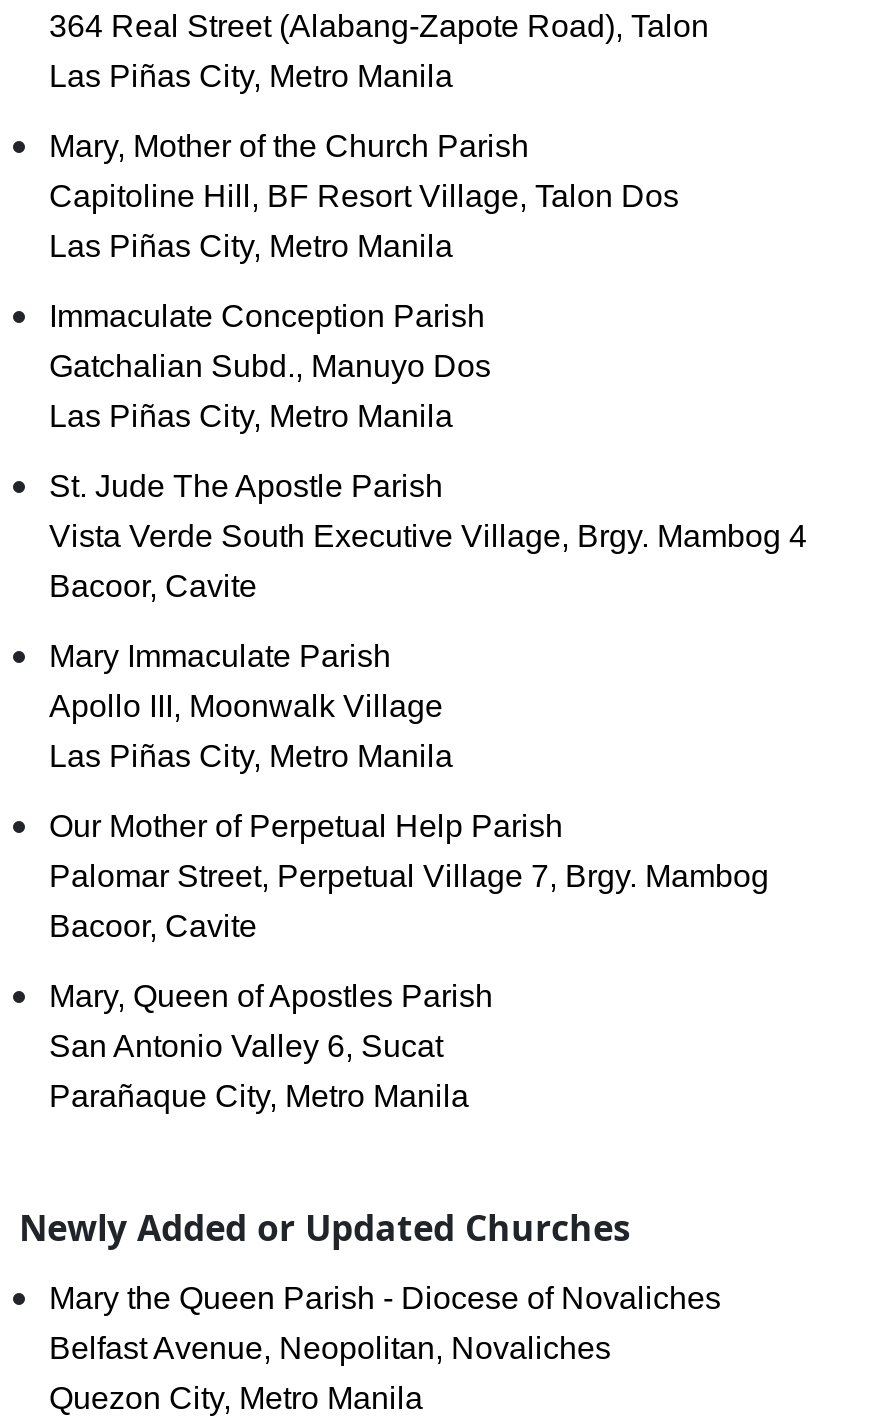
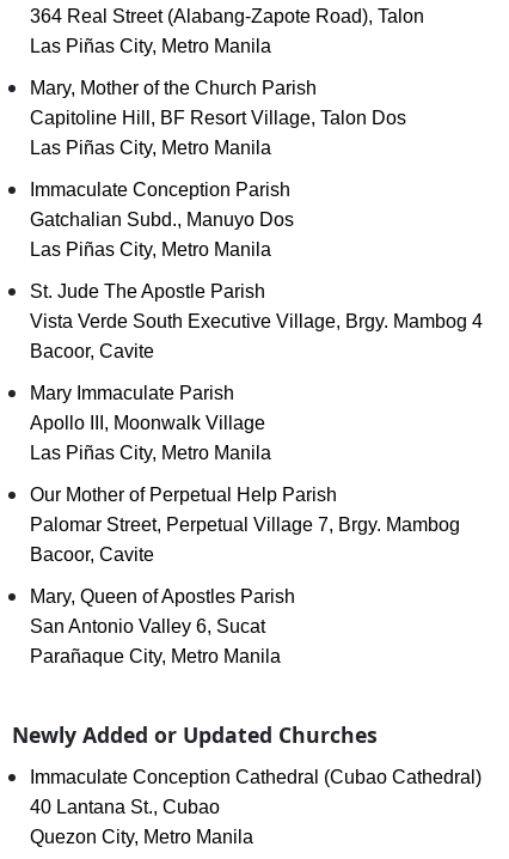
- Mary the Queen Parish - Diocese of Novaliches
+ Immaculate Conception Cathedral (Cubao Cathedral)

- Belfast Avenue, Neopolitan, Novaliches
+ 40 Lantana St., Cubao
